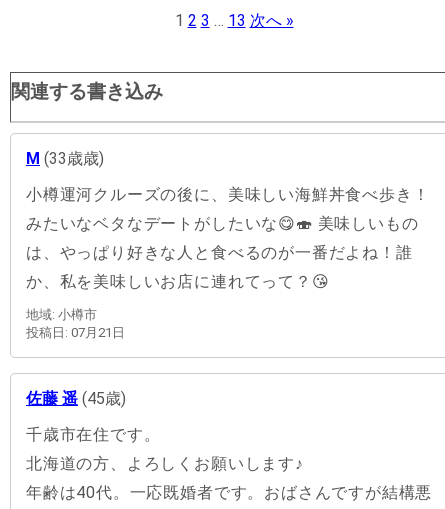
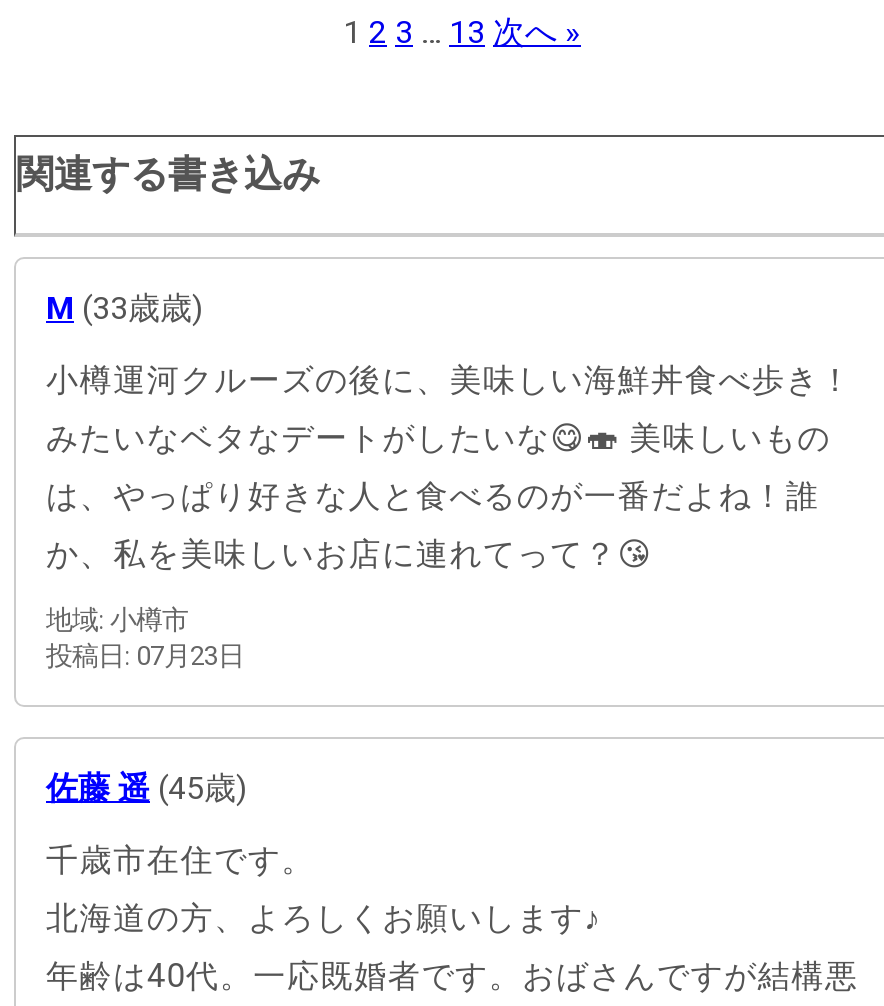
- 投稿日: 07月21日
+ 投稿日: 07月23日
